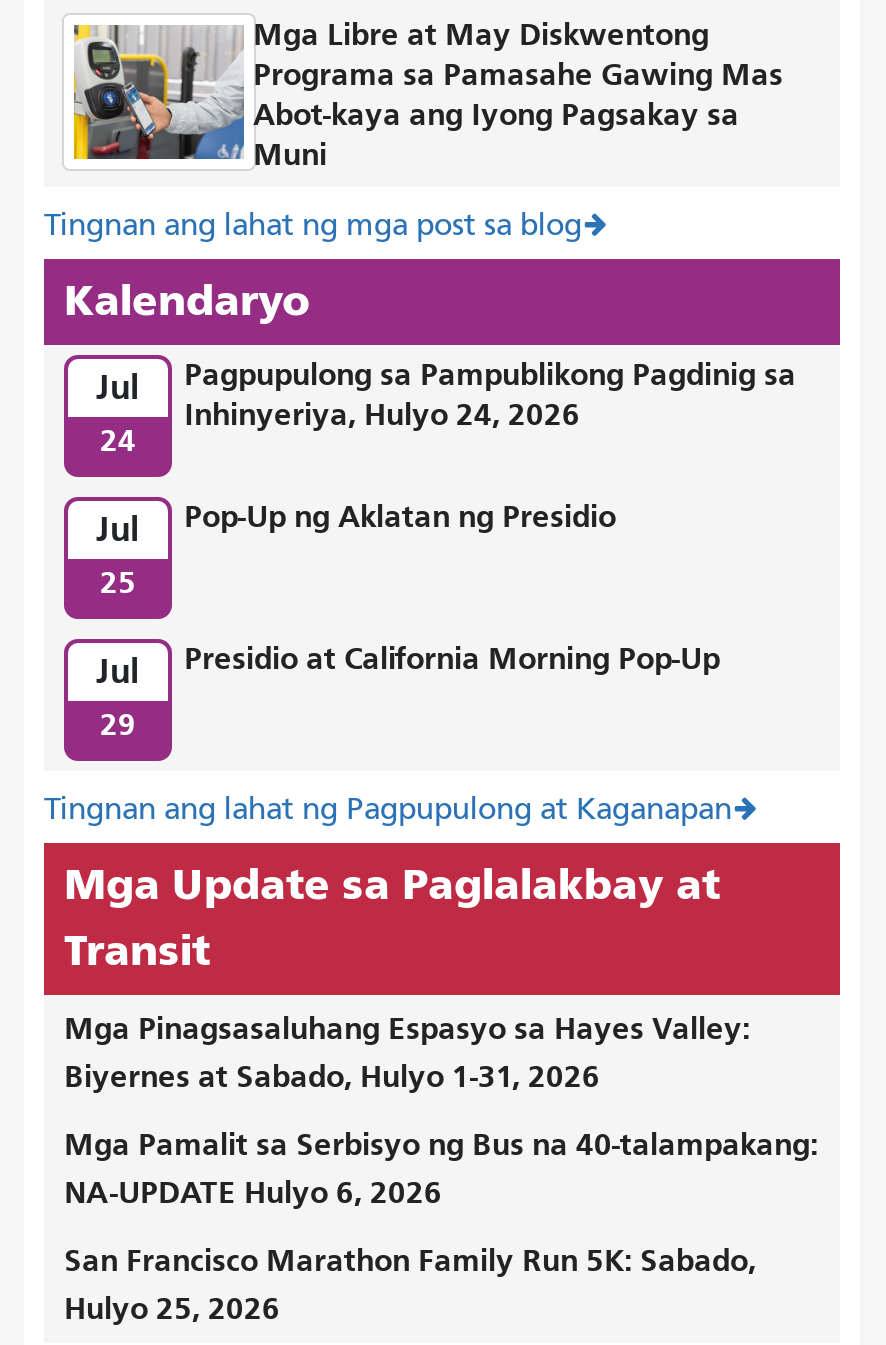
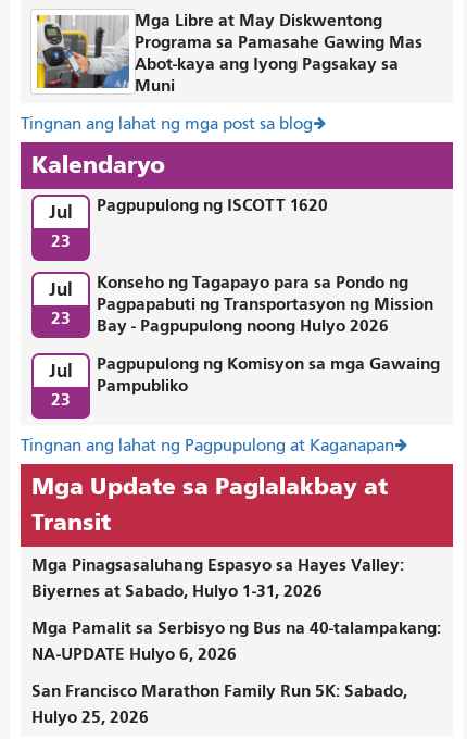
- Pagpupulong sa Pampublikong Pagdinig sa
- Inhinyeriya, Hulyo 24, 2026
+ Pagpupulong ng ISCOTT 1620

- 24
+ 23

- Pop-Up ng Aklatan ng Presidio
+ Konseho ng Tagapayo para sa Pondo ng
+ Pagpapabuti ng Transportasyon ng Mission
+ Bay - Pagpupulong noong Hulyo 2026

- 25
+ 23

- Presidio at California Morning Pop-Up
+ Pagpupulong ng Komisyon sa mga Gawaing
+ Pampubliko

- 29
+ 23
